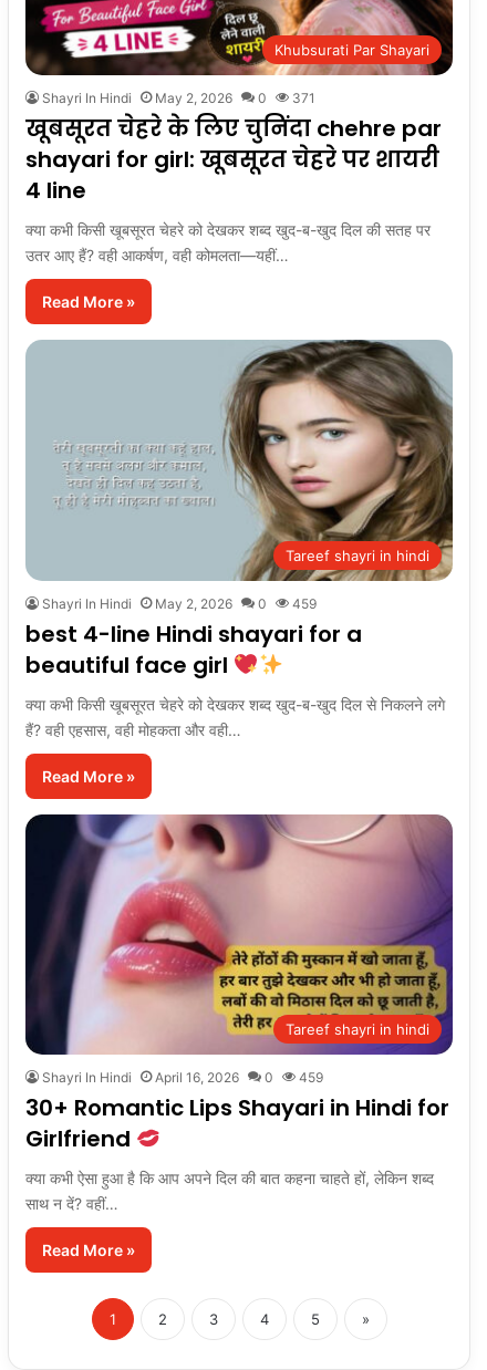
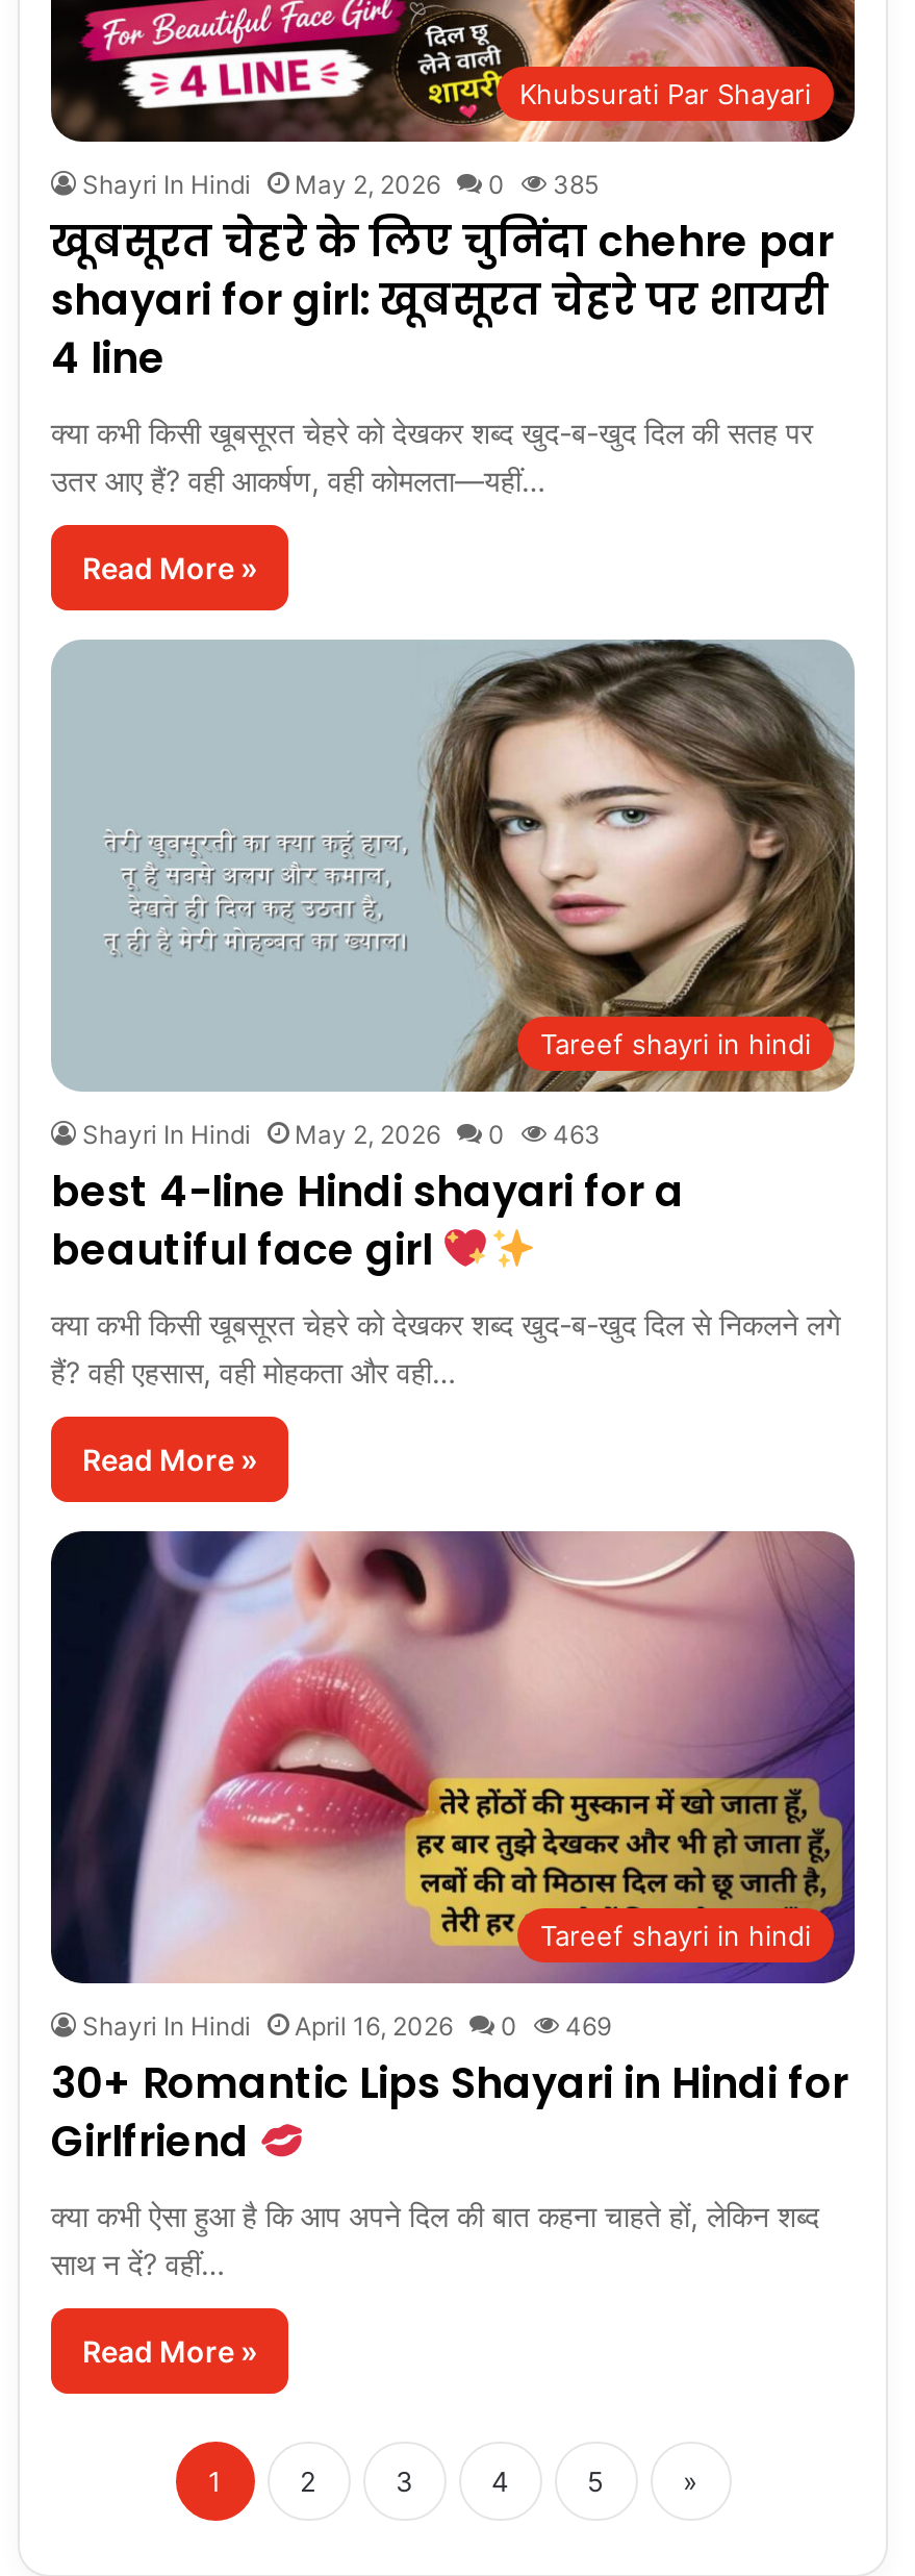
- Shayri In Hindi May 2, 2026 0 371
+ Shayri In Hindi May 2, 2026 0 385

- Shayri In Hindi May 2, 2026 0 459
+ Shayri In Hindi May 2, 2026 0 463

- Shayri In Hindi April 16, 2026 0 459
+ Shayri In Hindi April 16, 2026 0 469
